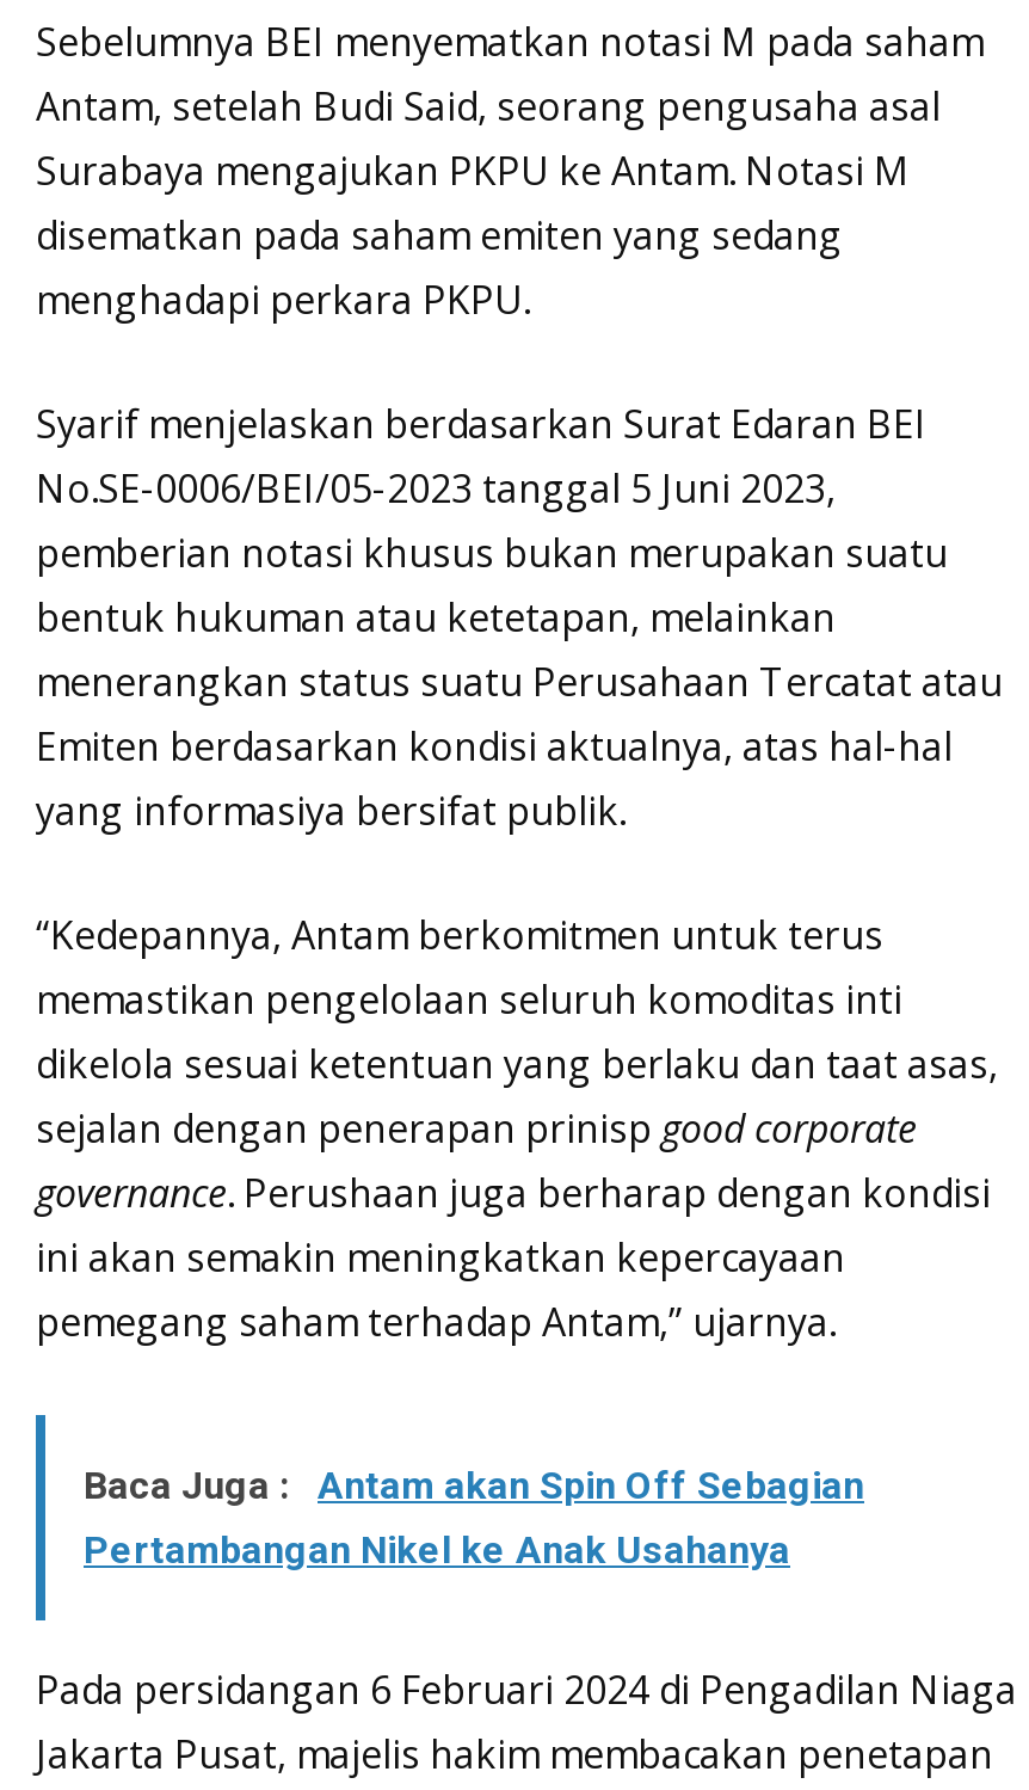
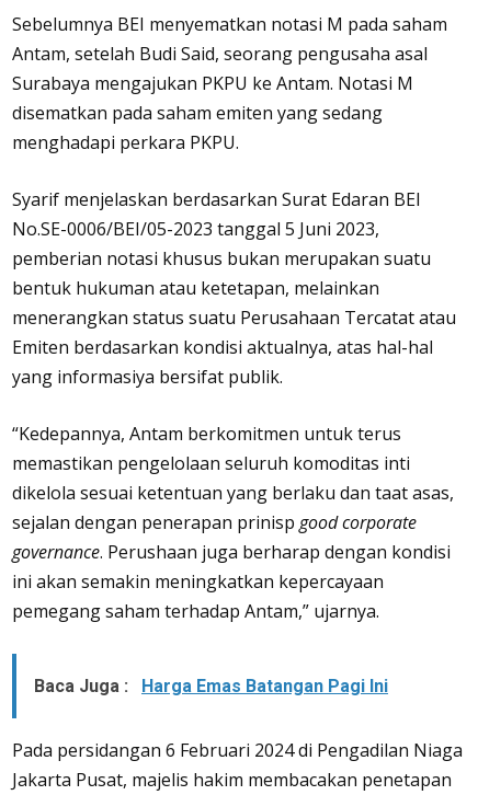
- Baca Juga : Antam akan Spin Off Sebagian
- Pertambangan Nikel ke Anak Usahanya
+ Baca Juga : Harga Emas Batangan Pagi Ini
